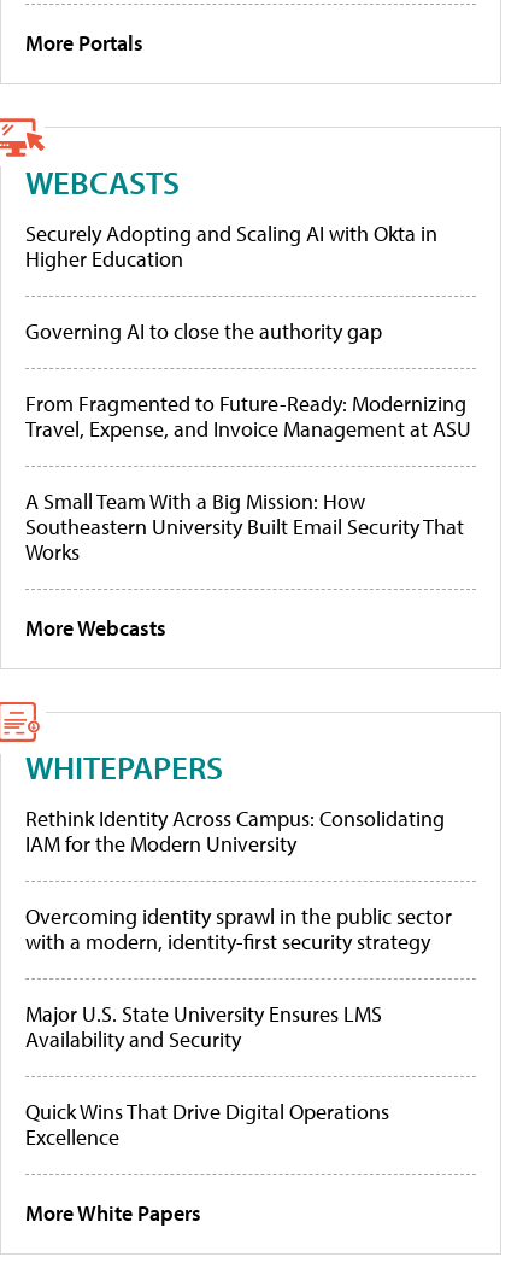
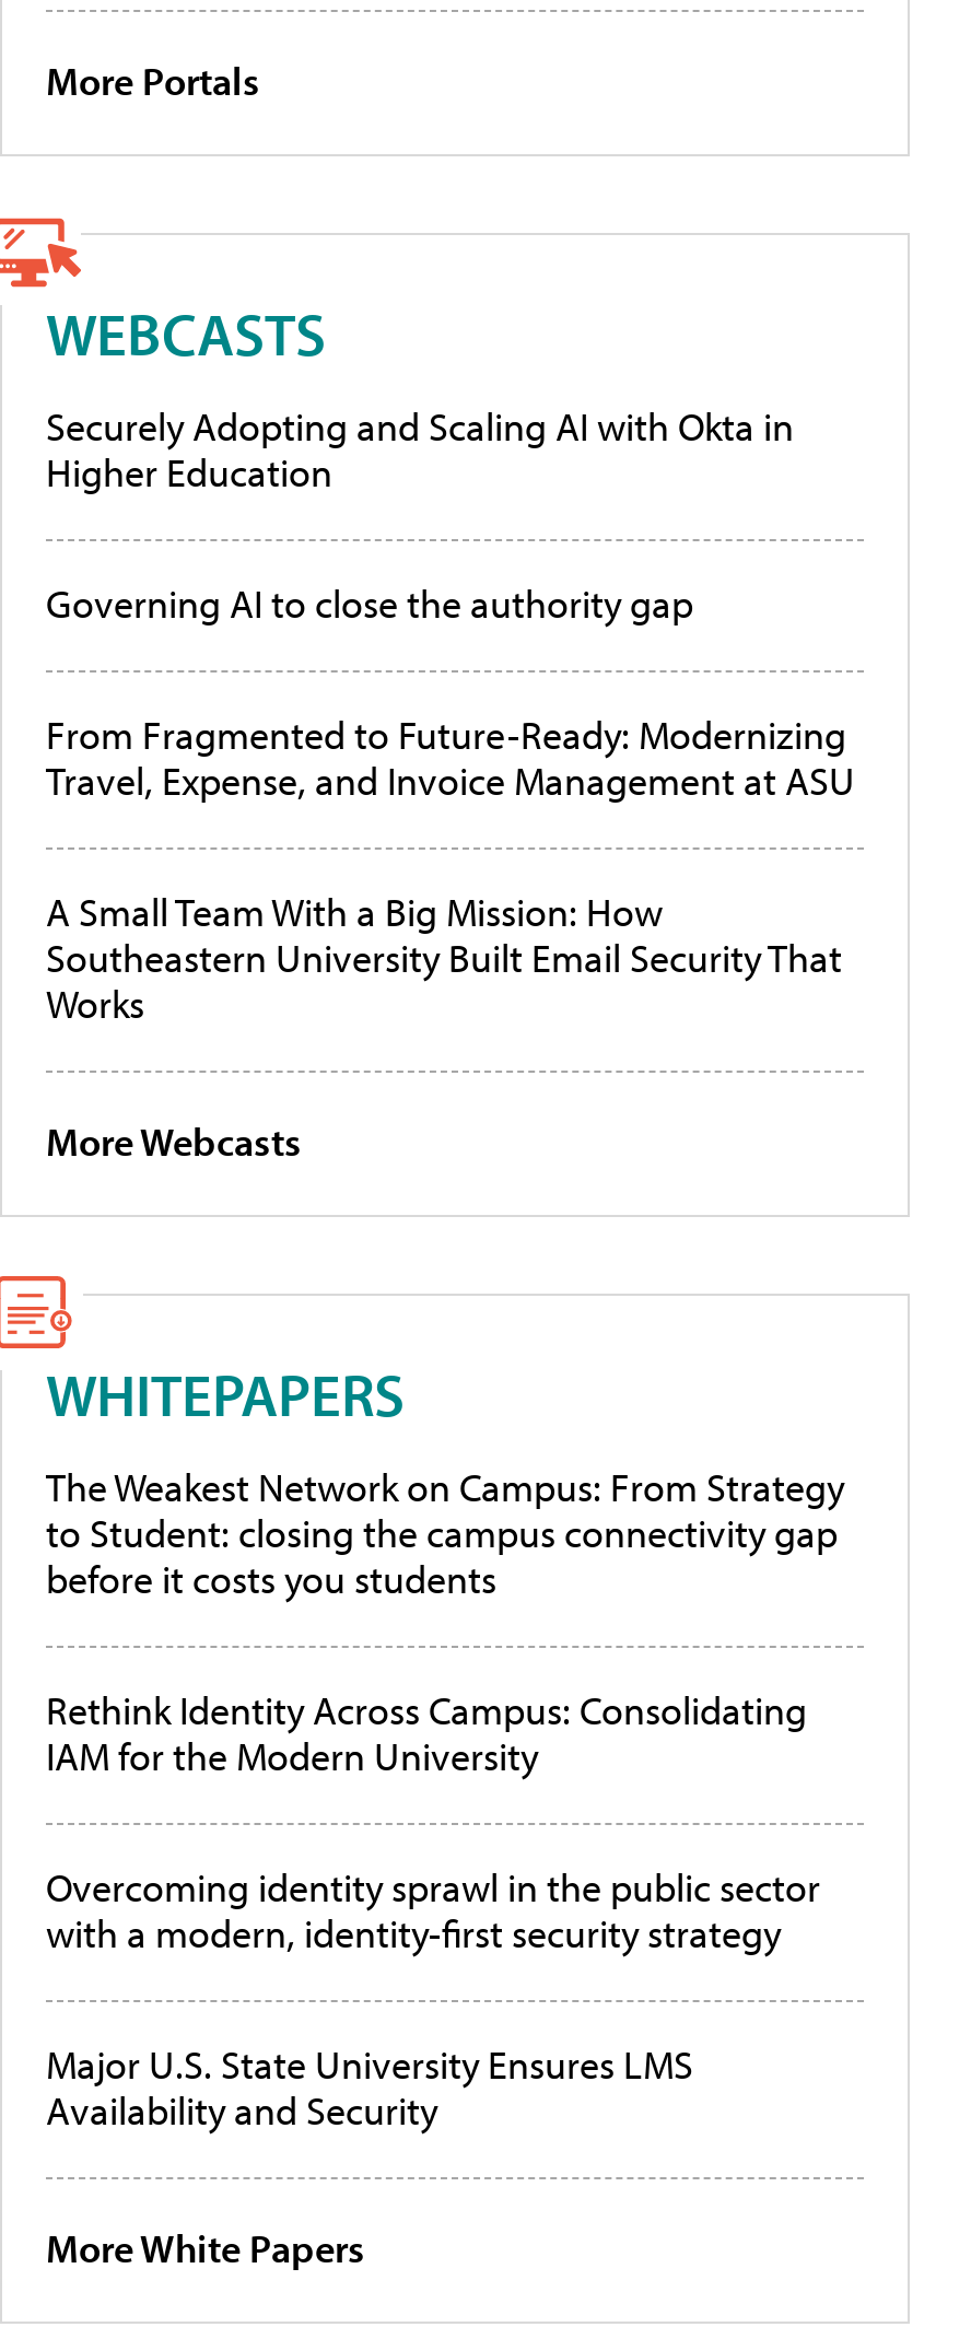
+ The Weakest Network on Campus: From Strategy
+ to Student: closing the campus connectivity gap
+ before it costs you students

moved down: Rethink Identity Across Campus: Consolidating | IAM for the Modern University | Overcoming identity sprawl in the public sector | with a modern, identity-first security strategy | Major U.S. State University Ensures LMS | Availability and Security

- Quick Wins That Drive Digital Operations
- Excellence
